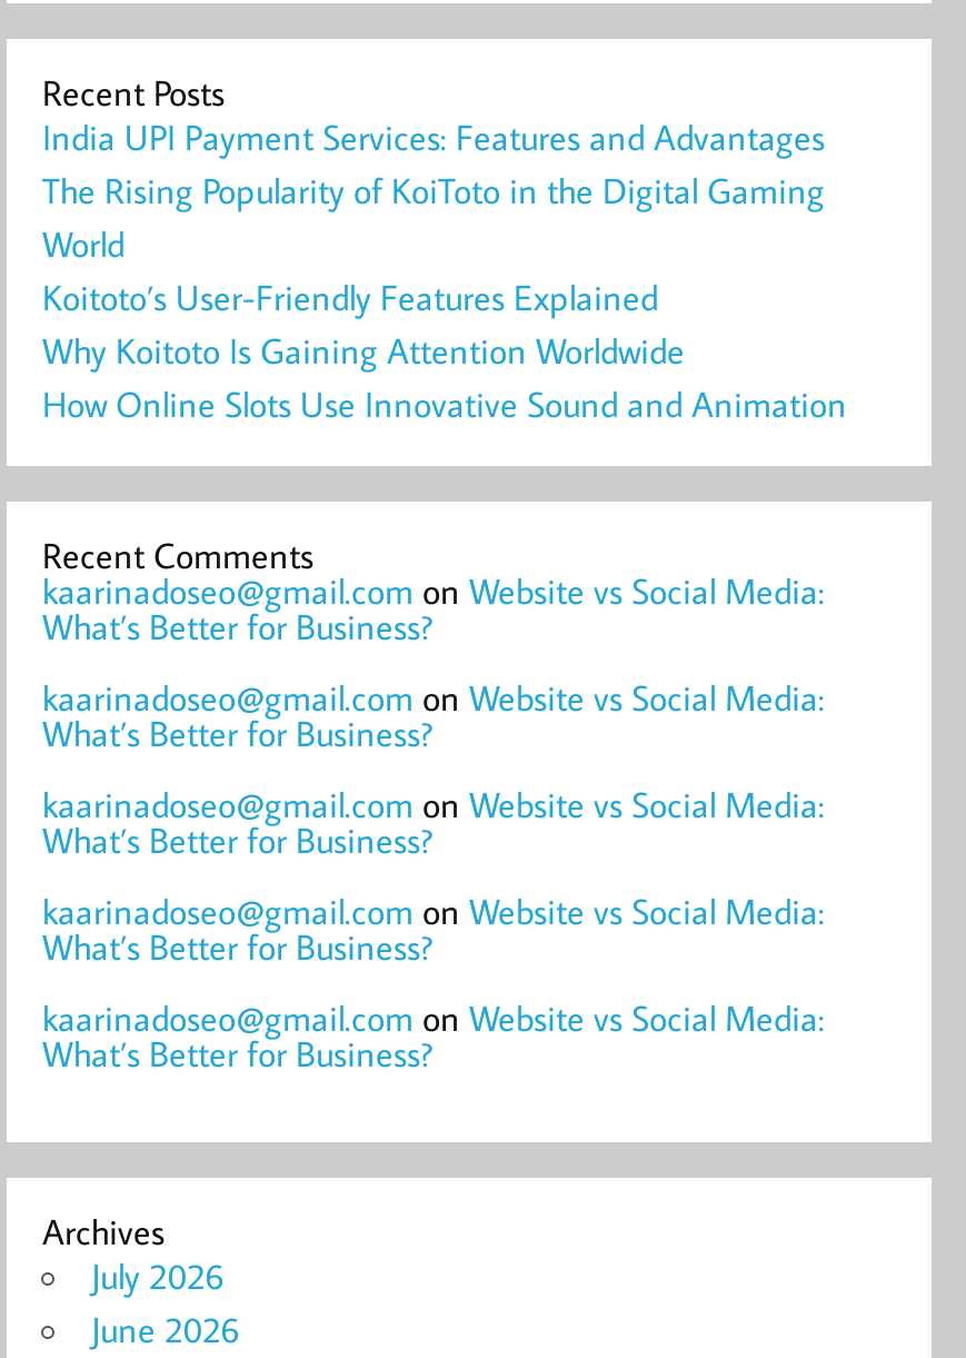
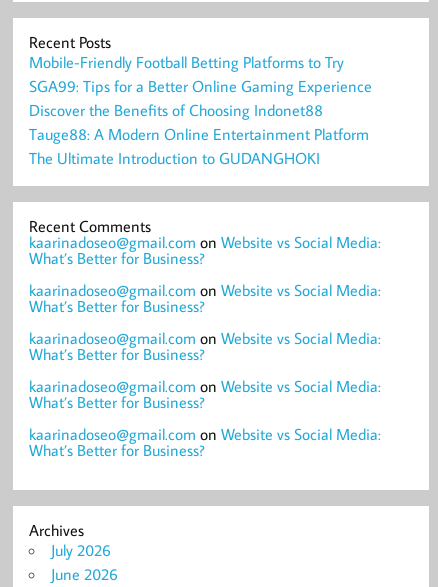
- India UPI Payment Services: Features and Advantages
- The Rising Popularity of KoiToto in the Digital Gaming
- World
- Koitoto’s User-Friendly Features Explained
- Why Koitoto Is Gaining Attention Worldwide
- How Online Slots Use Innovative Sound and Animation
+ Mobile-Friendly Football Betting Platforms to Try
+ SGA99: Tips for a Better Online Gaming Experience
+ Discover the Benefits of Choosing Indonet88
+ Tauge88: A Modern Online Entertainment Platform
+ The Ultimate Introduction to GUDANGHOKI
